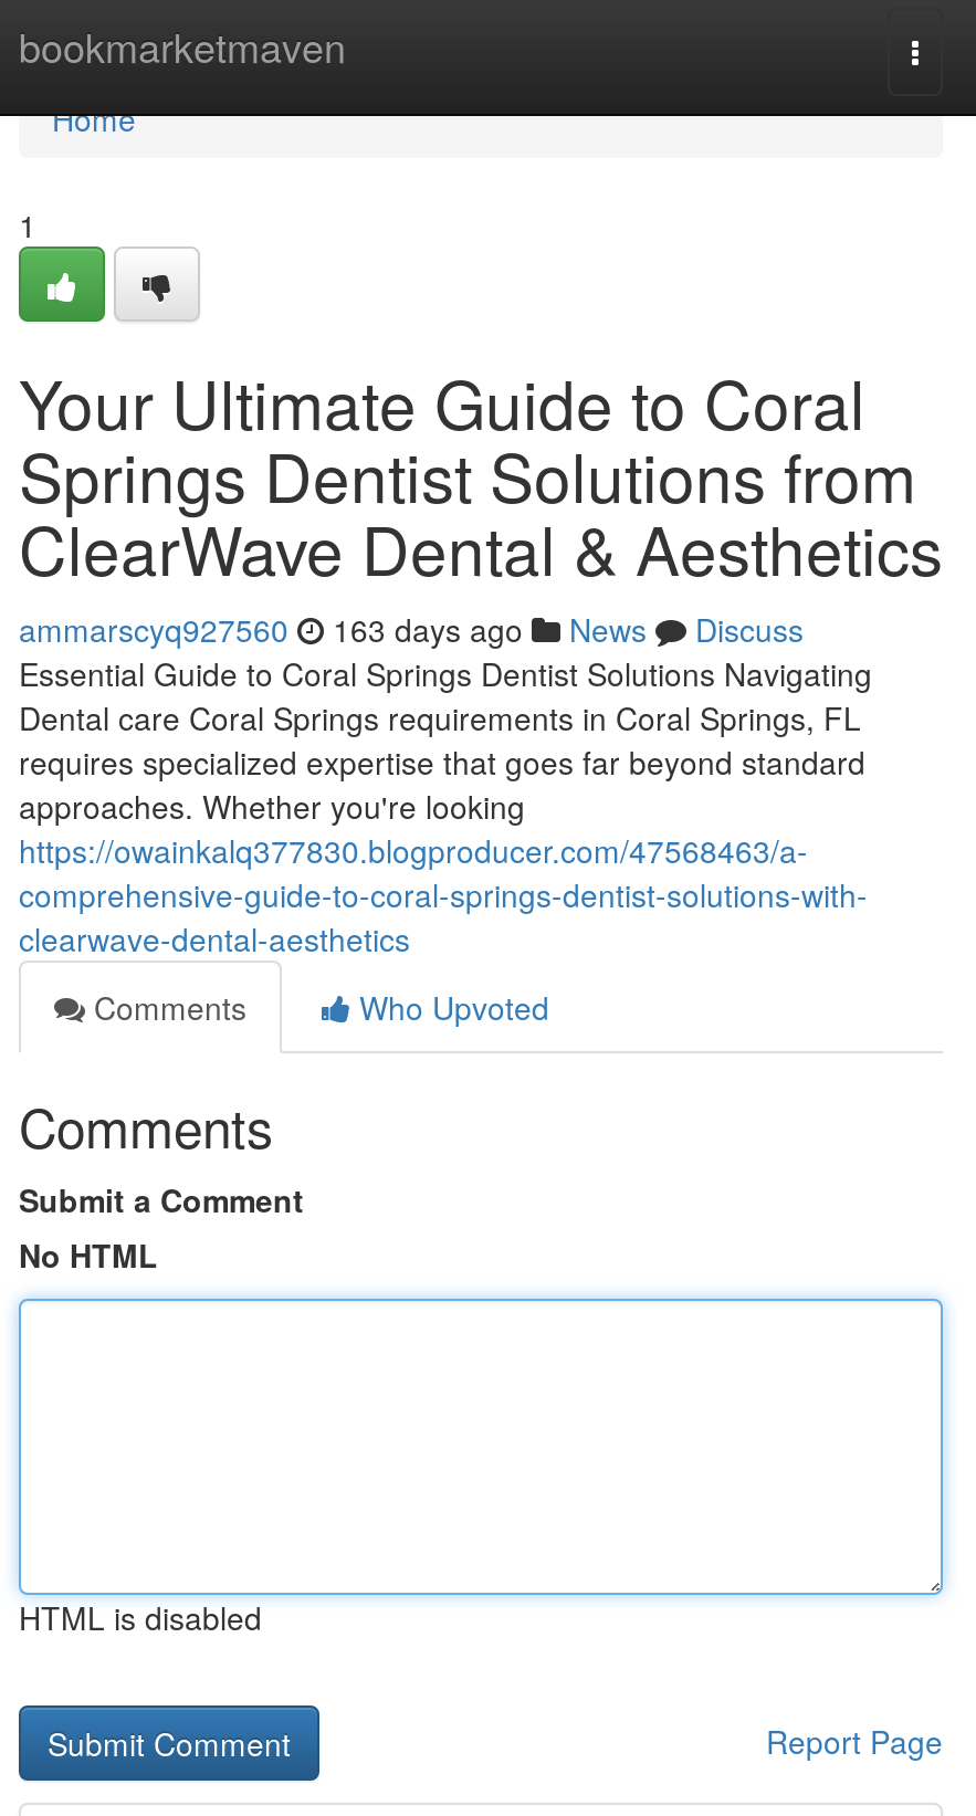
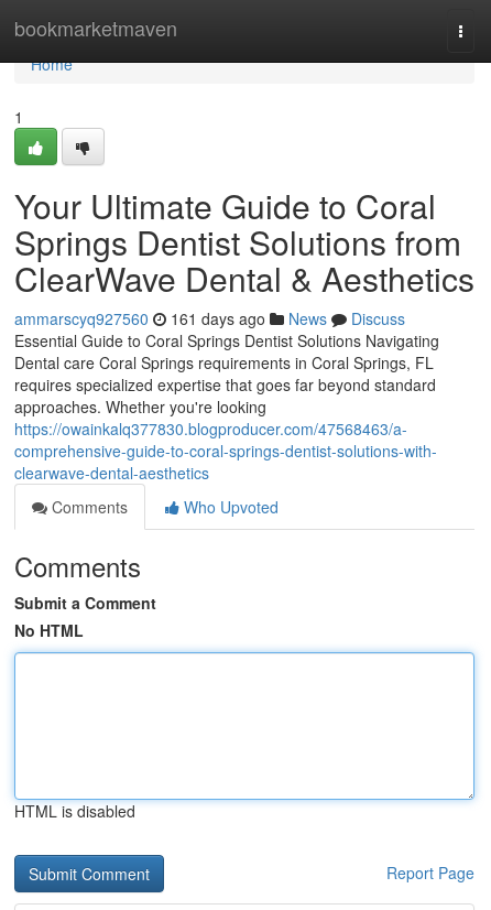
- ammarscyq927560 163 days ago News Discuss
+ ammarscyq927560 161 days ago News Discuss
